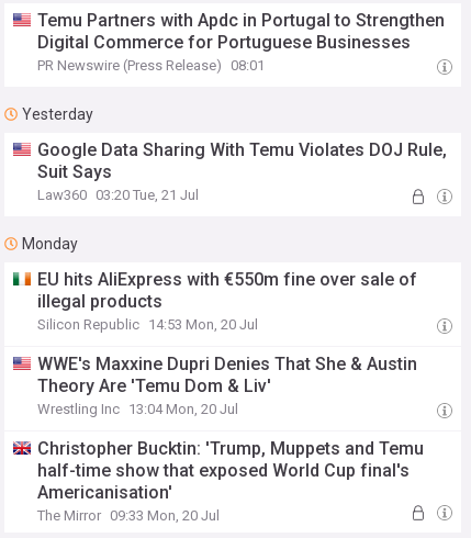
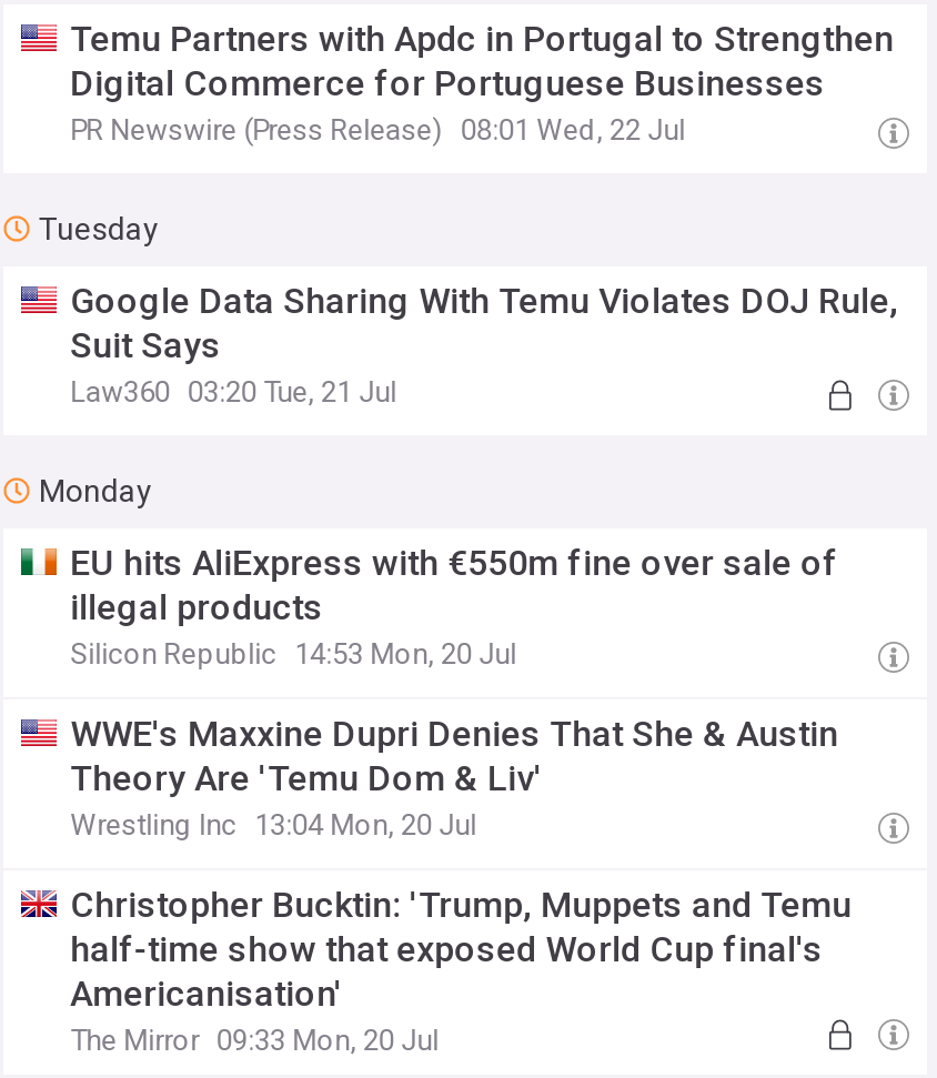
- PR Newswire (Press Release) 08:01
+ PR Newswire (Press Release) 08:01 Wed, 22 Jul

- Yesterday
+ Tuesday
